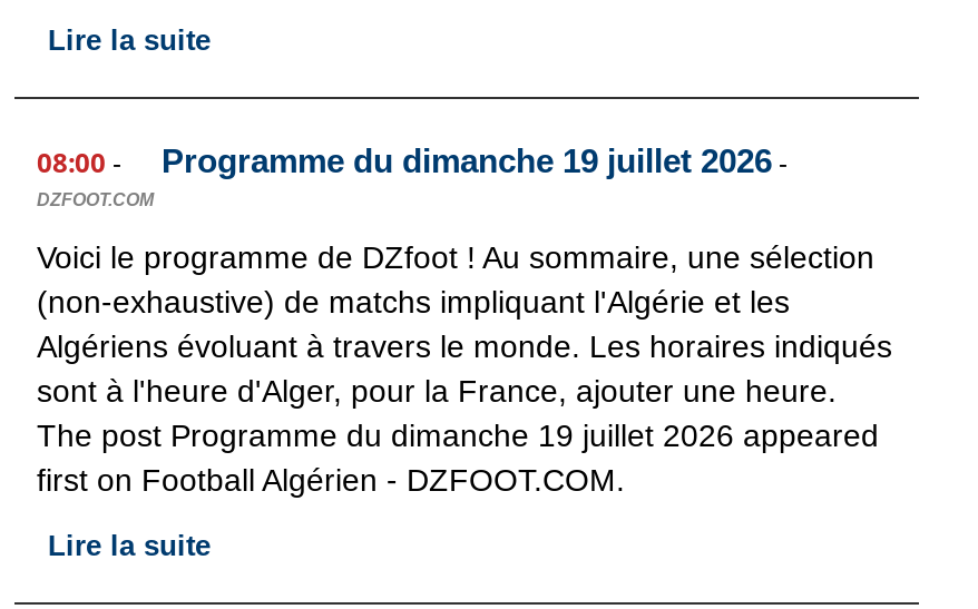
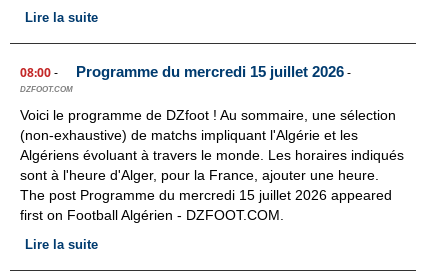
- Programme du dimanche 19 juillet 2026 -
+ Programme du mercredi 15 juillet 2026 -

- The post Programme du dimanche 19 juillet 2026 appeared
+ The post Programme du mercredi 15 juillet 2026 appeared
